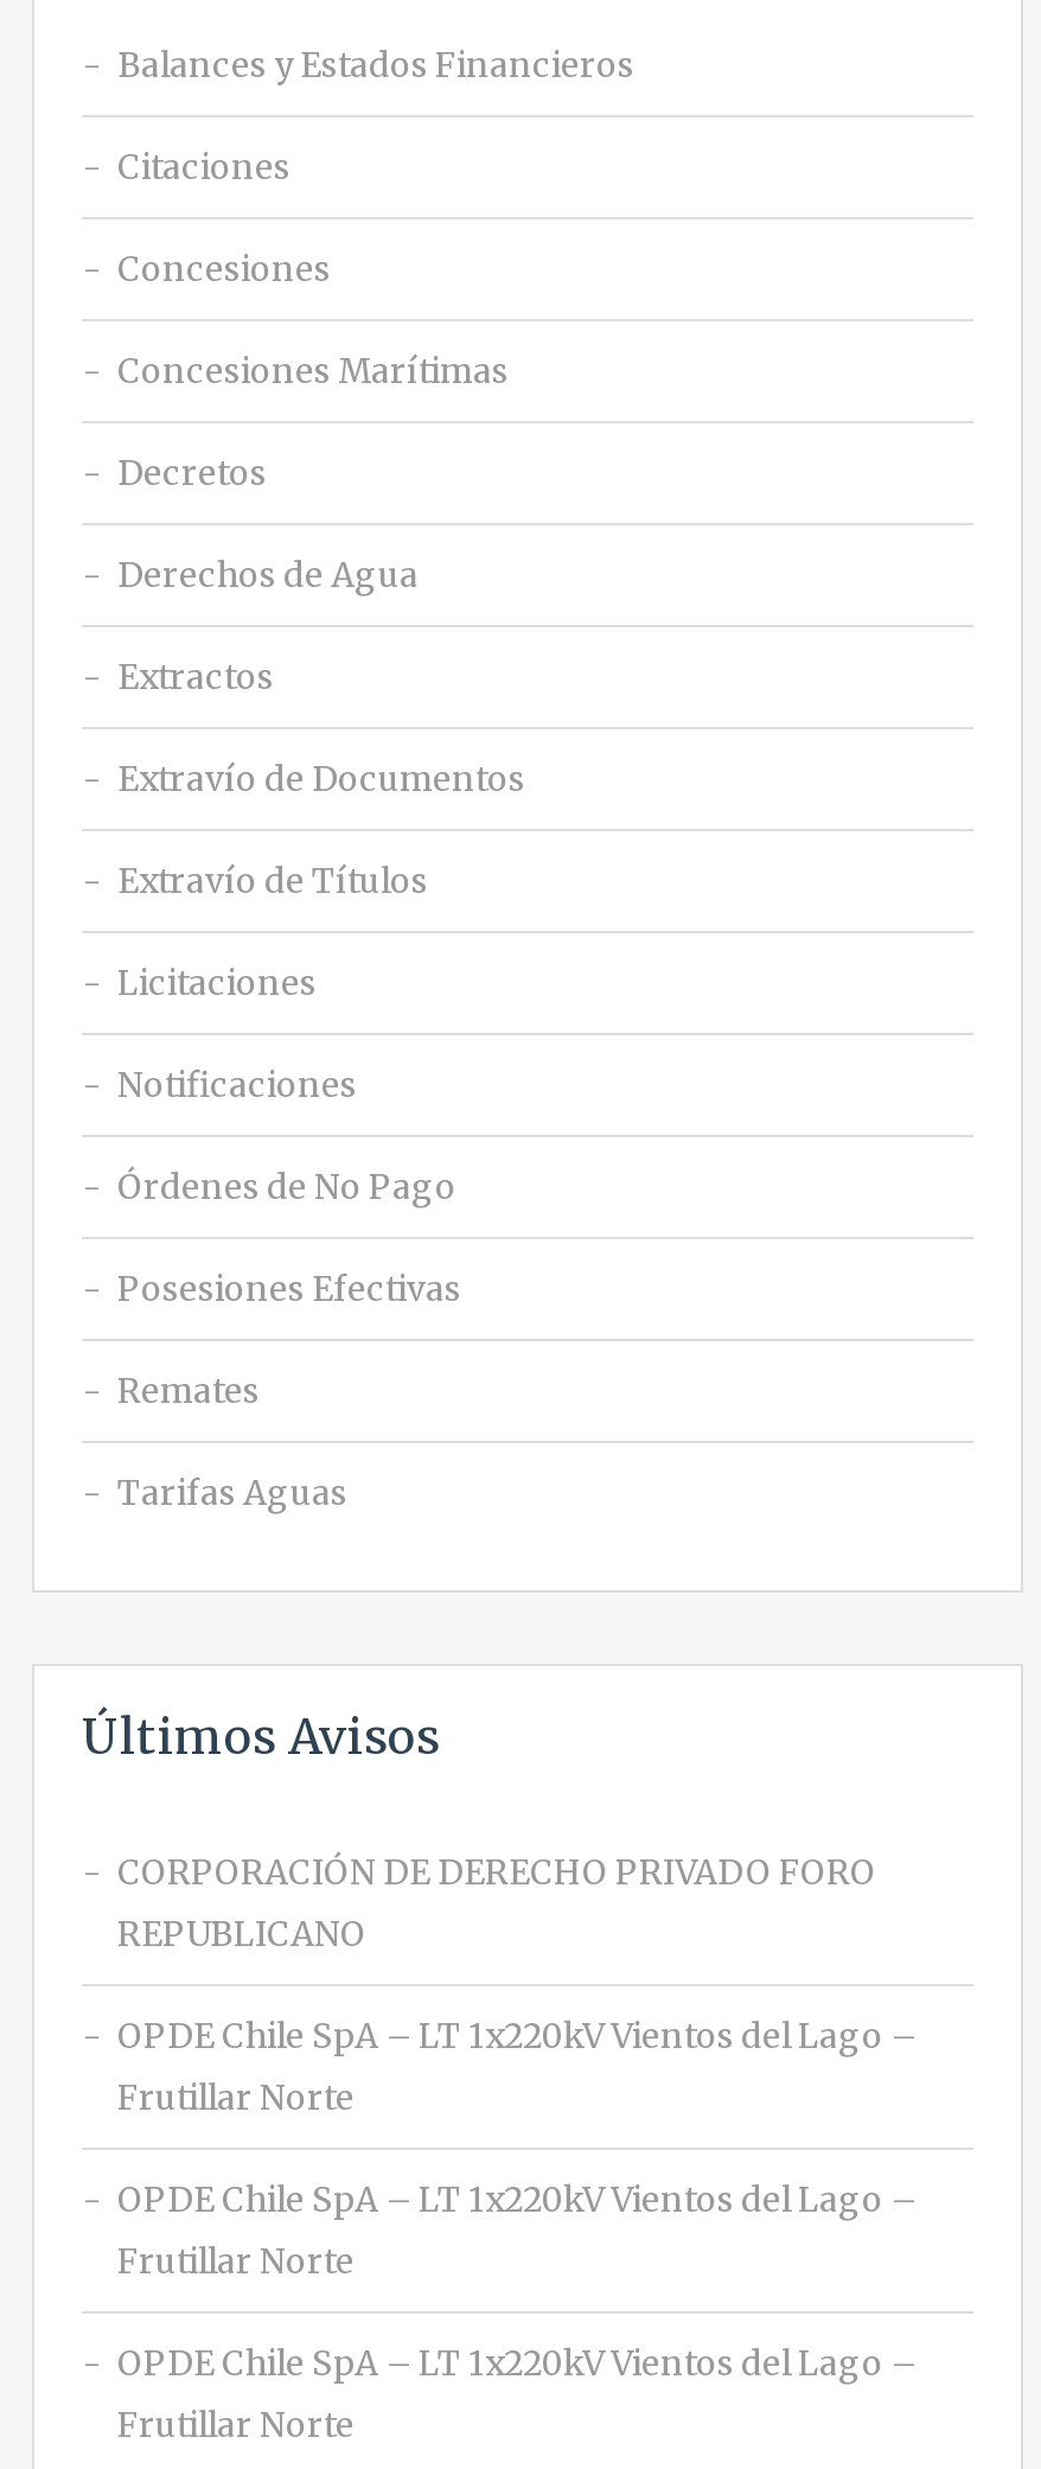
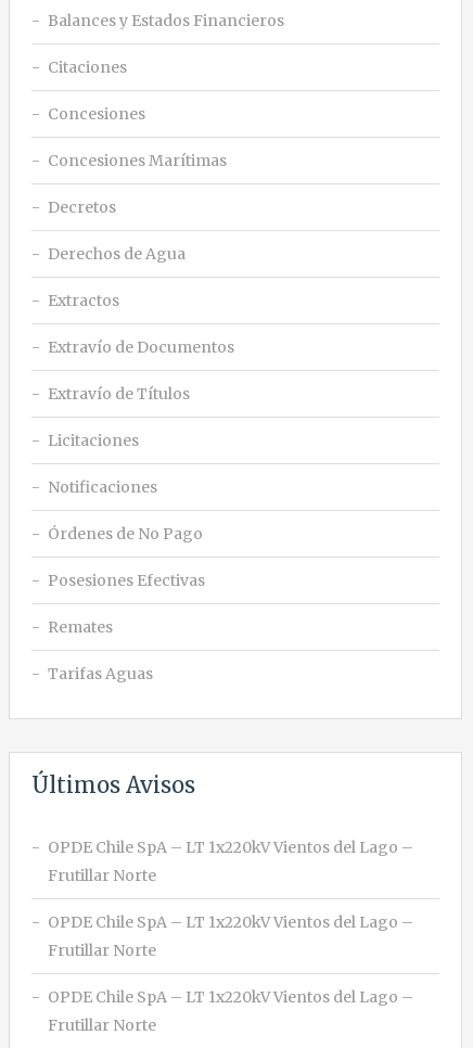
- CORPORACIÓN DE DERECHO PRIVADO FORO
- REPUBLICANO
